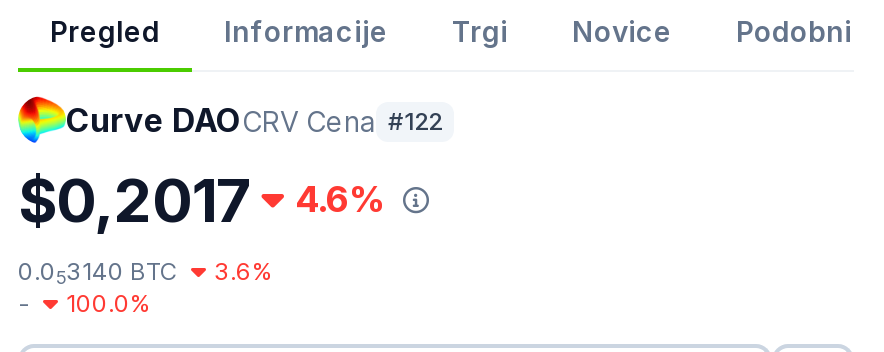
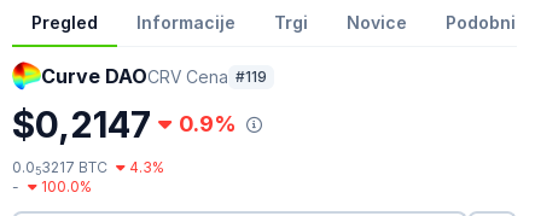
- Curve DAOCRV Cena #122
+ Curve DAOCRV Cena #119

- $0,2017
+ $0,2147

- 4.6%
+ 0.9%

- 0.053140 BTC
+ 0.053217 BTC

- 3.6%
+ 4.3%
